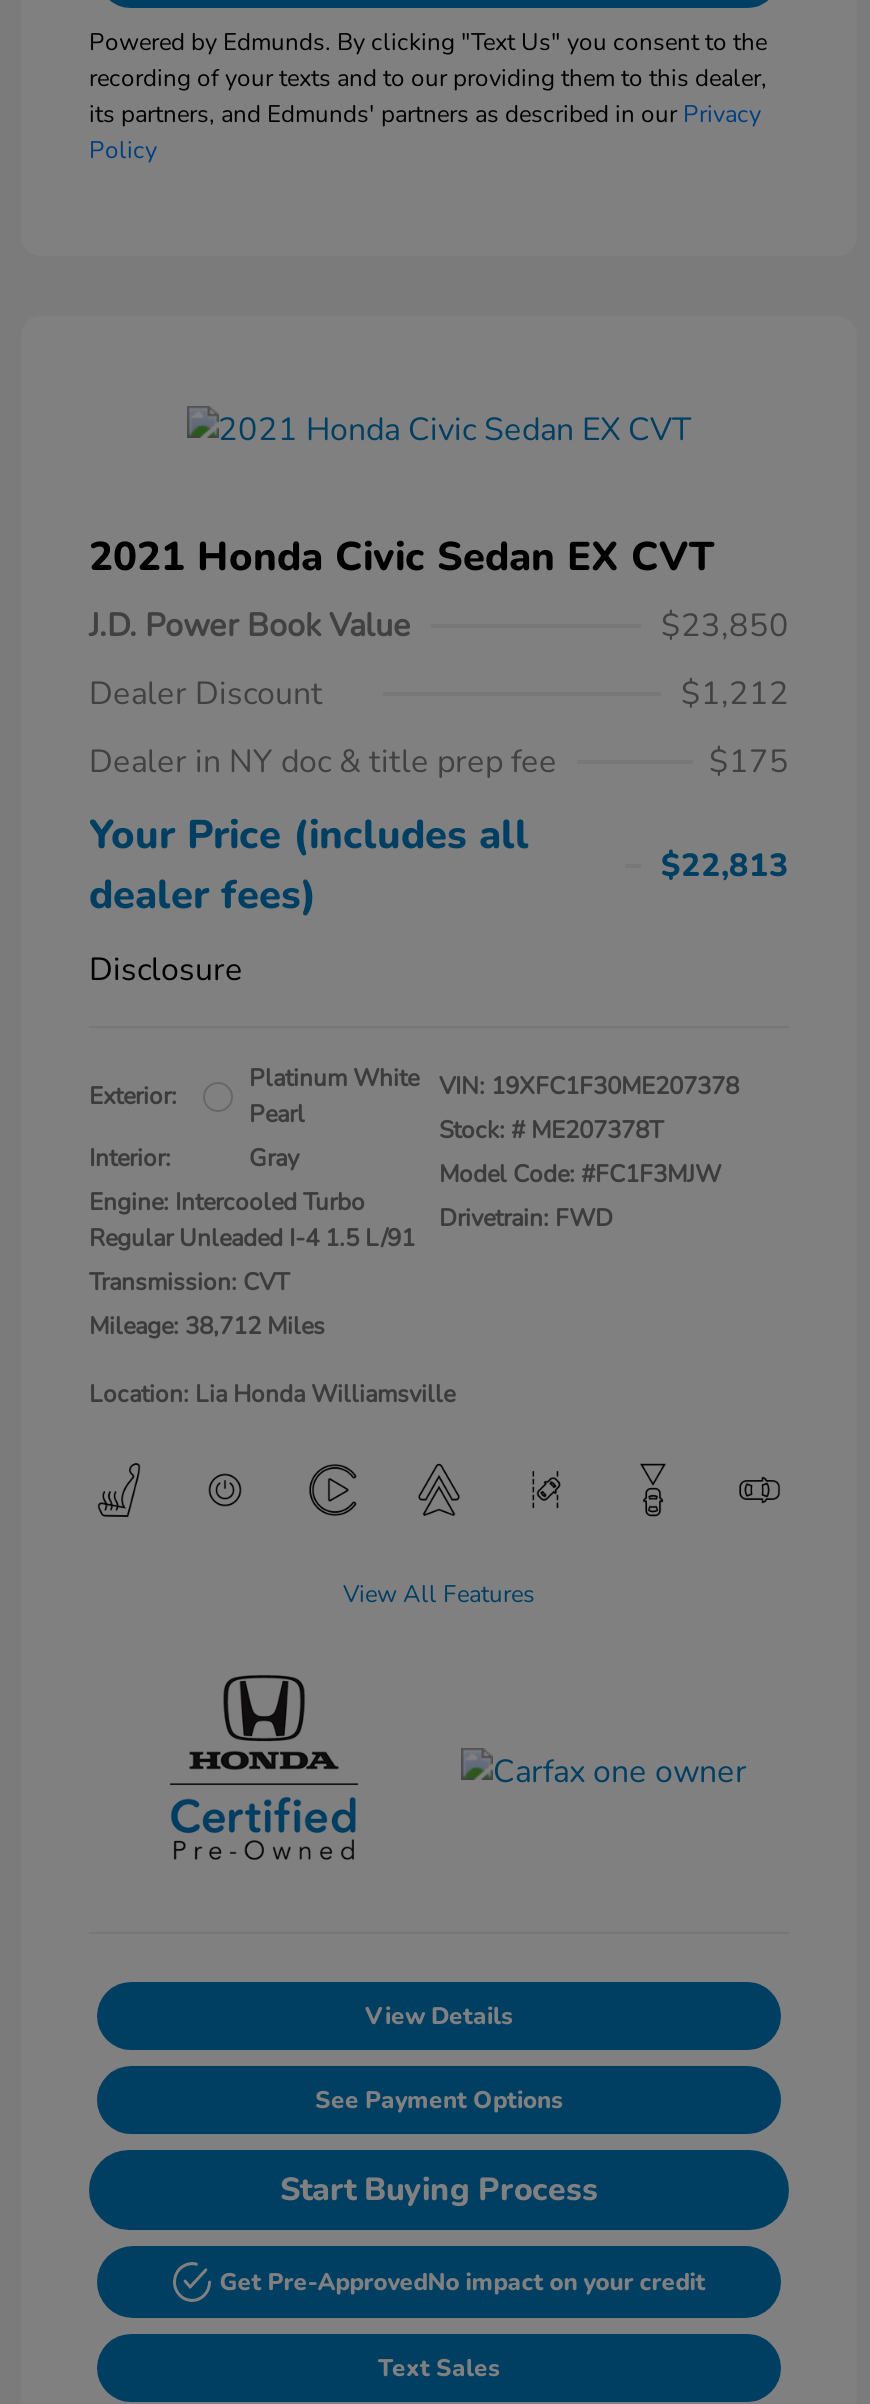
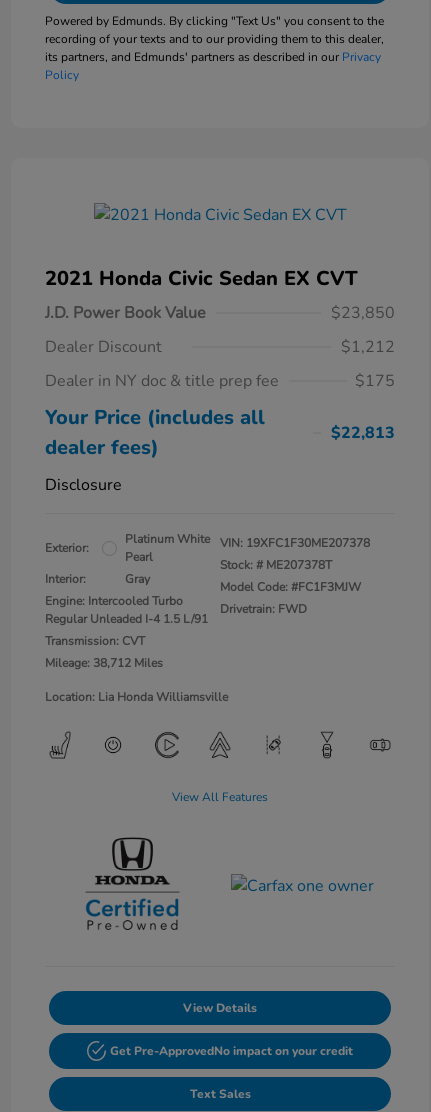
- See Payment Options
- Start Buying Process
